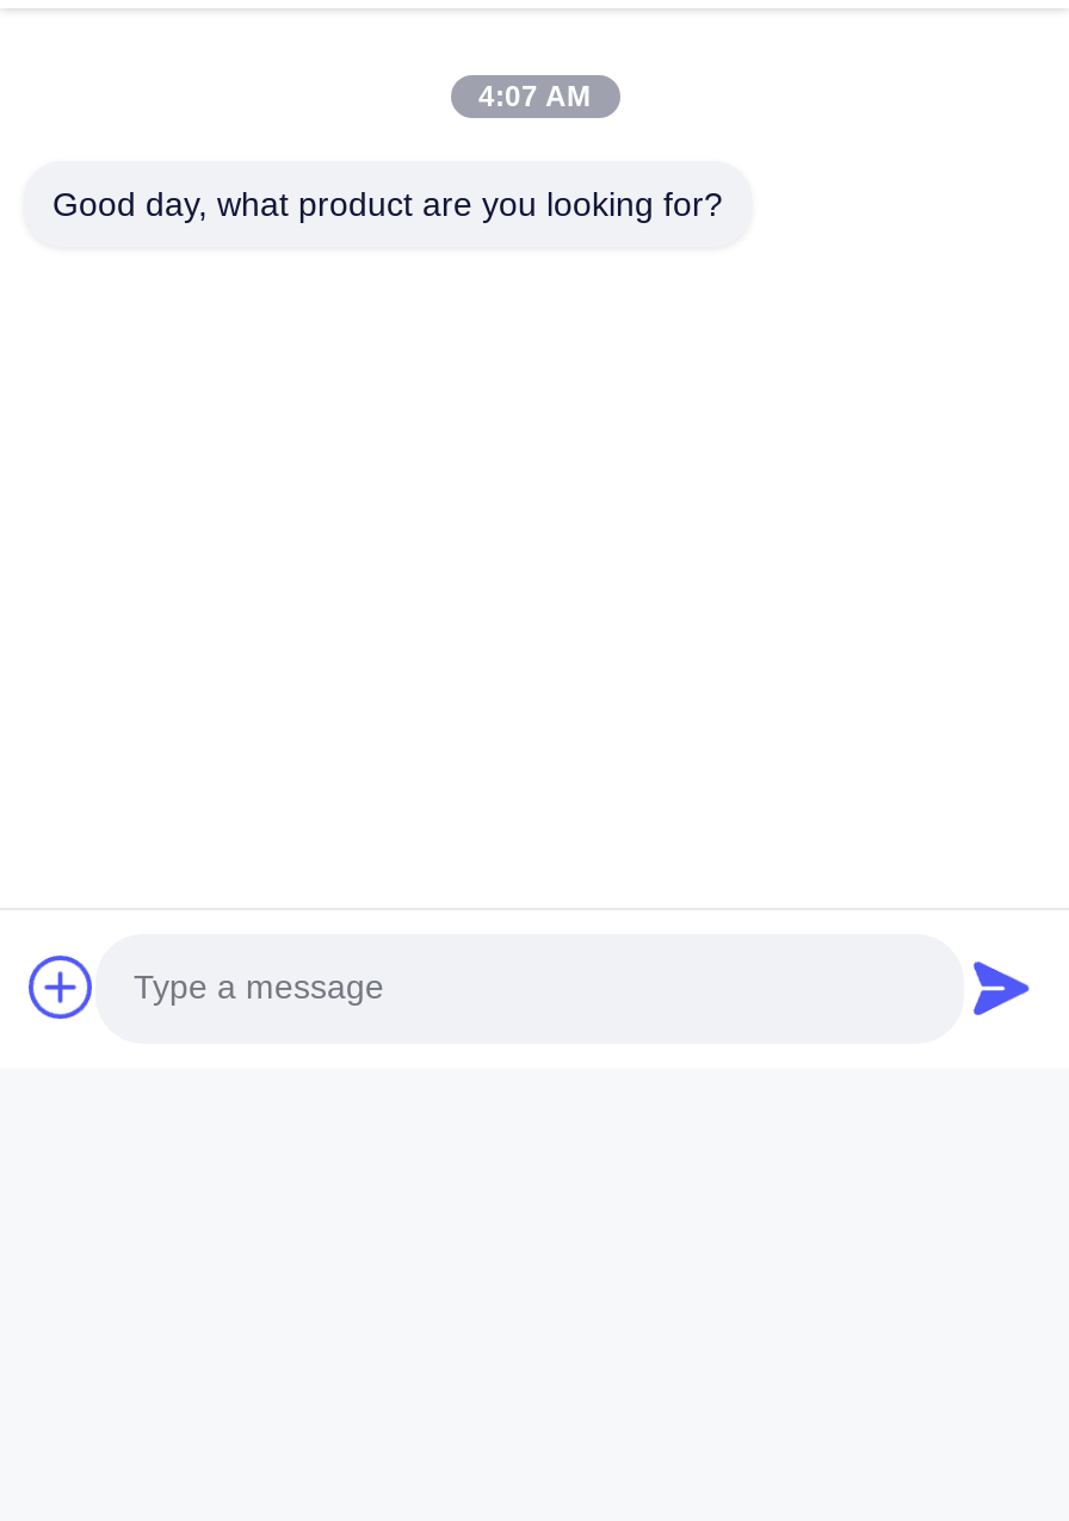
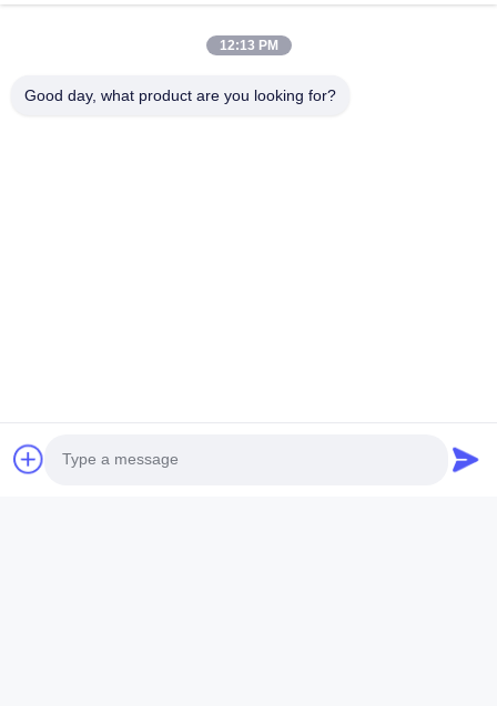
- 4:07 AM
+ 12:13 PM
